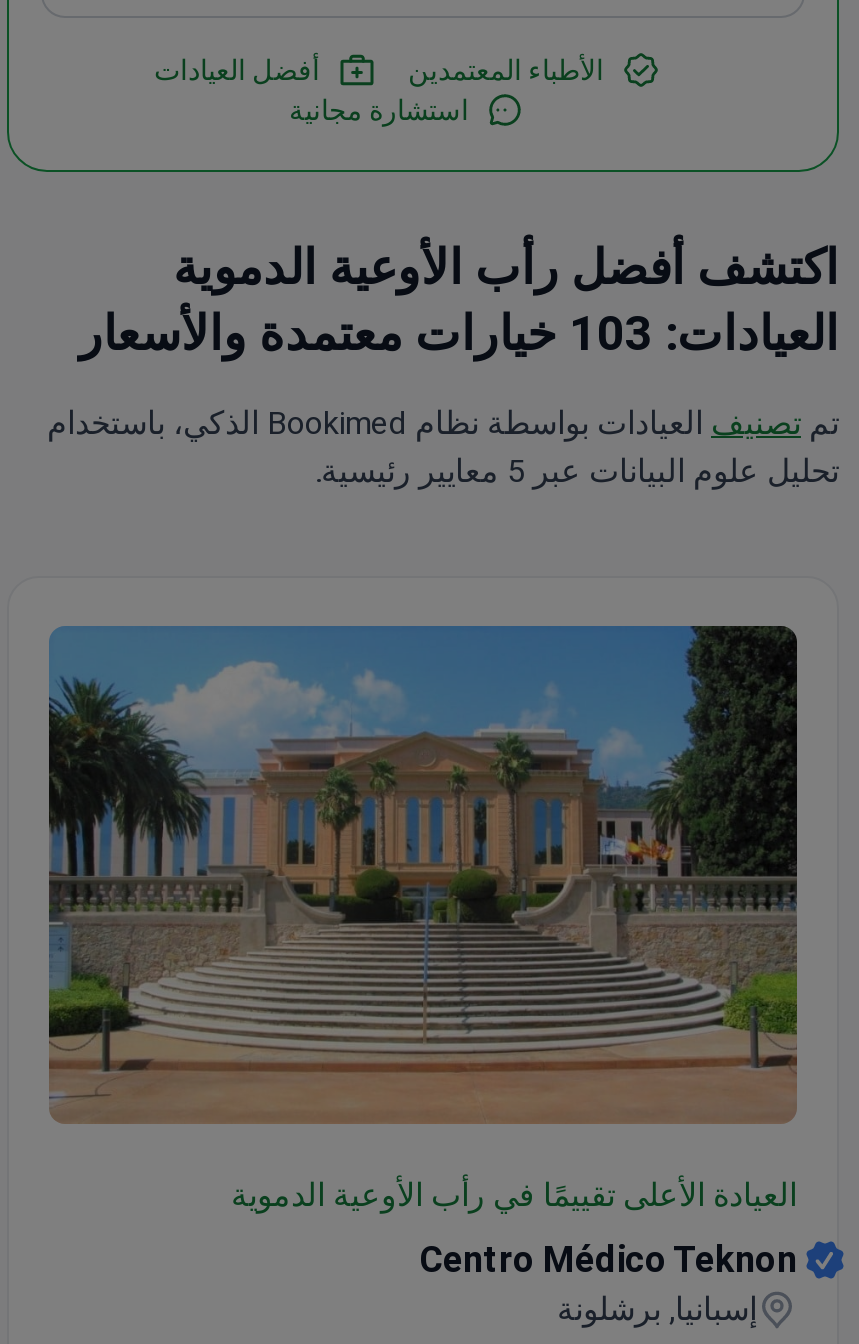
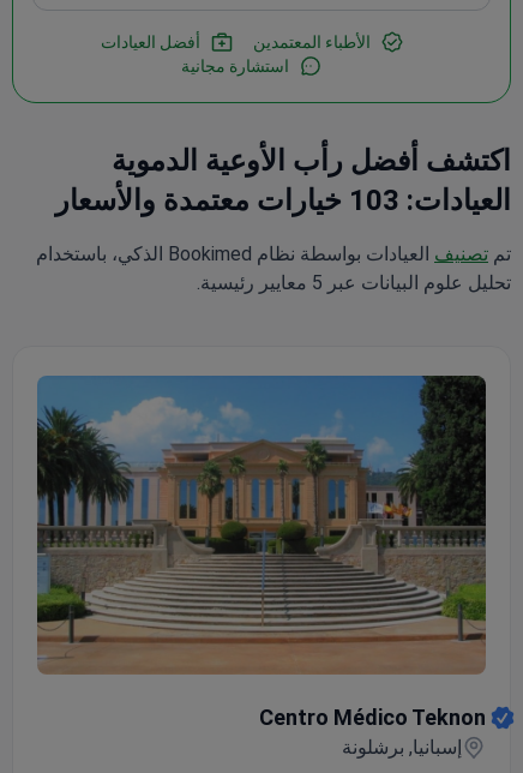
- العيادة الأعلى تقييمًا في رأب الأوعية الدموية
